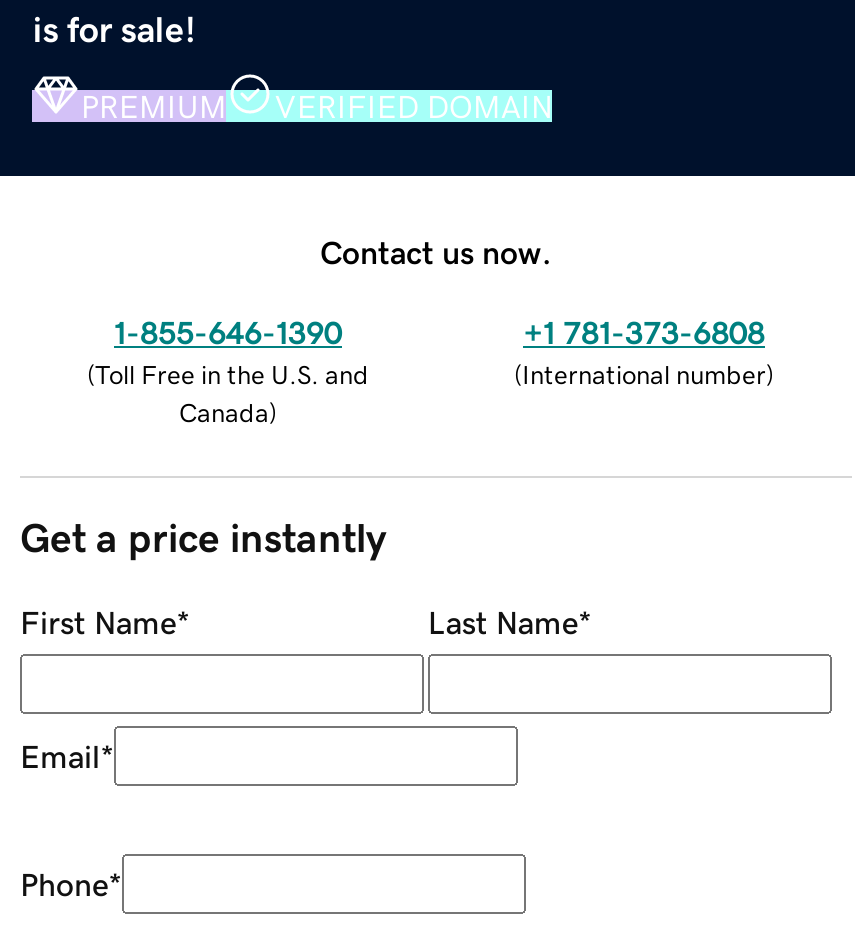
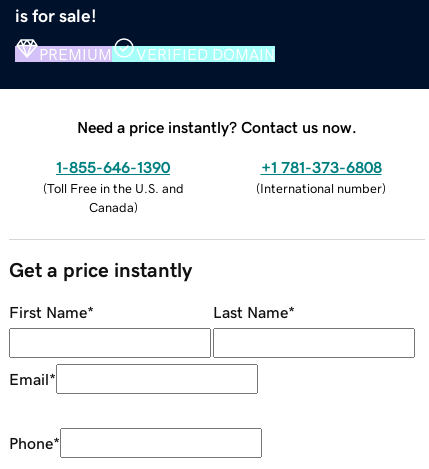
- Contact us now.
+ Need a price instantly? Contact us now.
